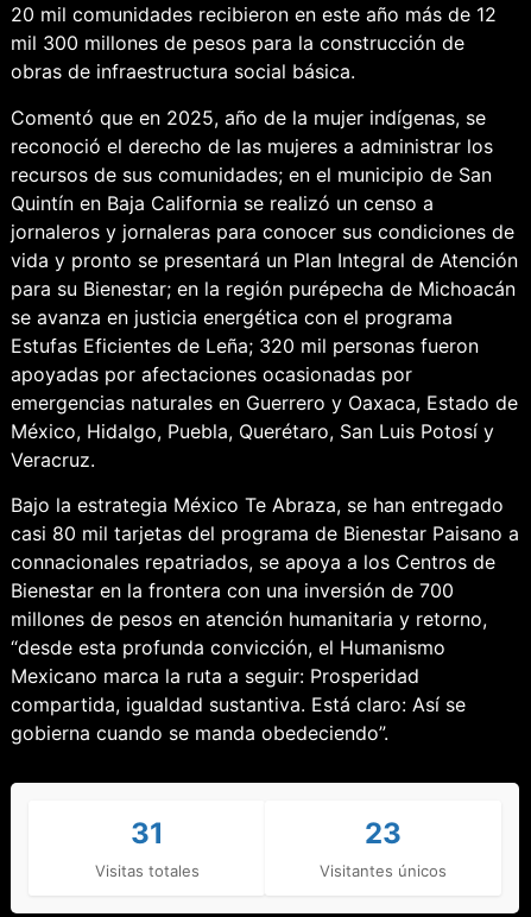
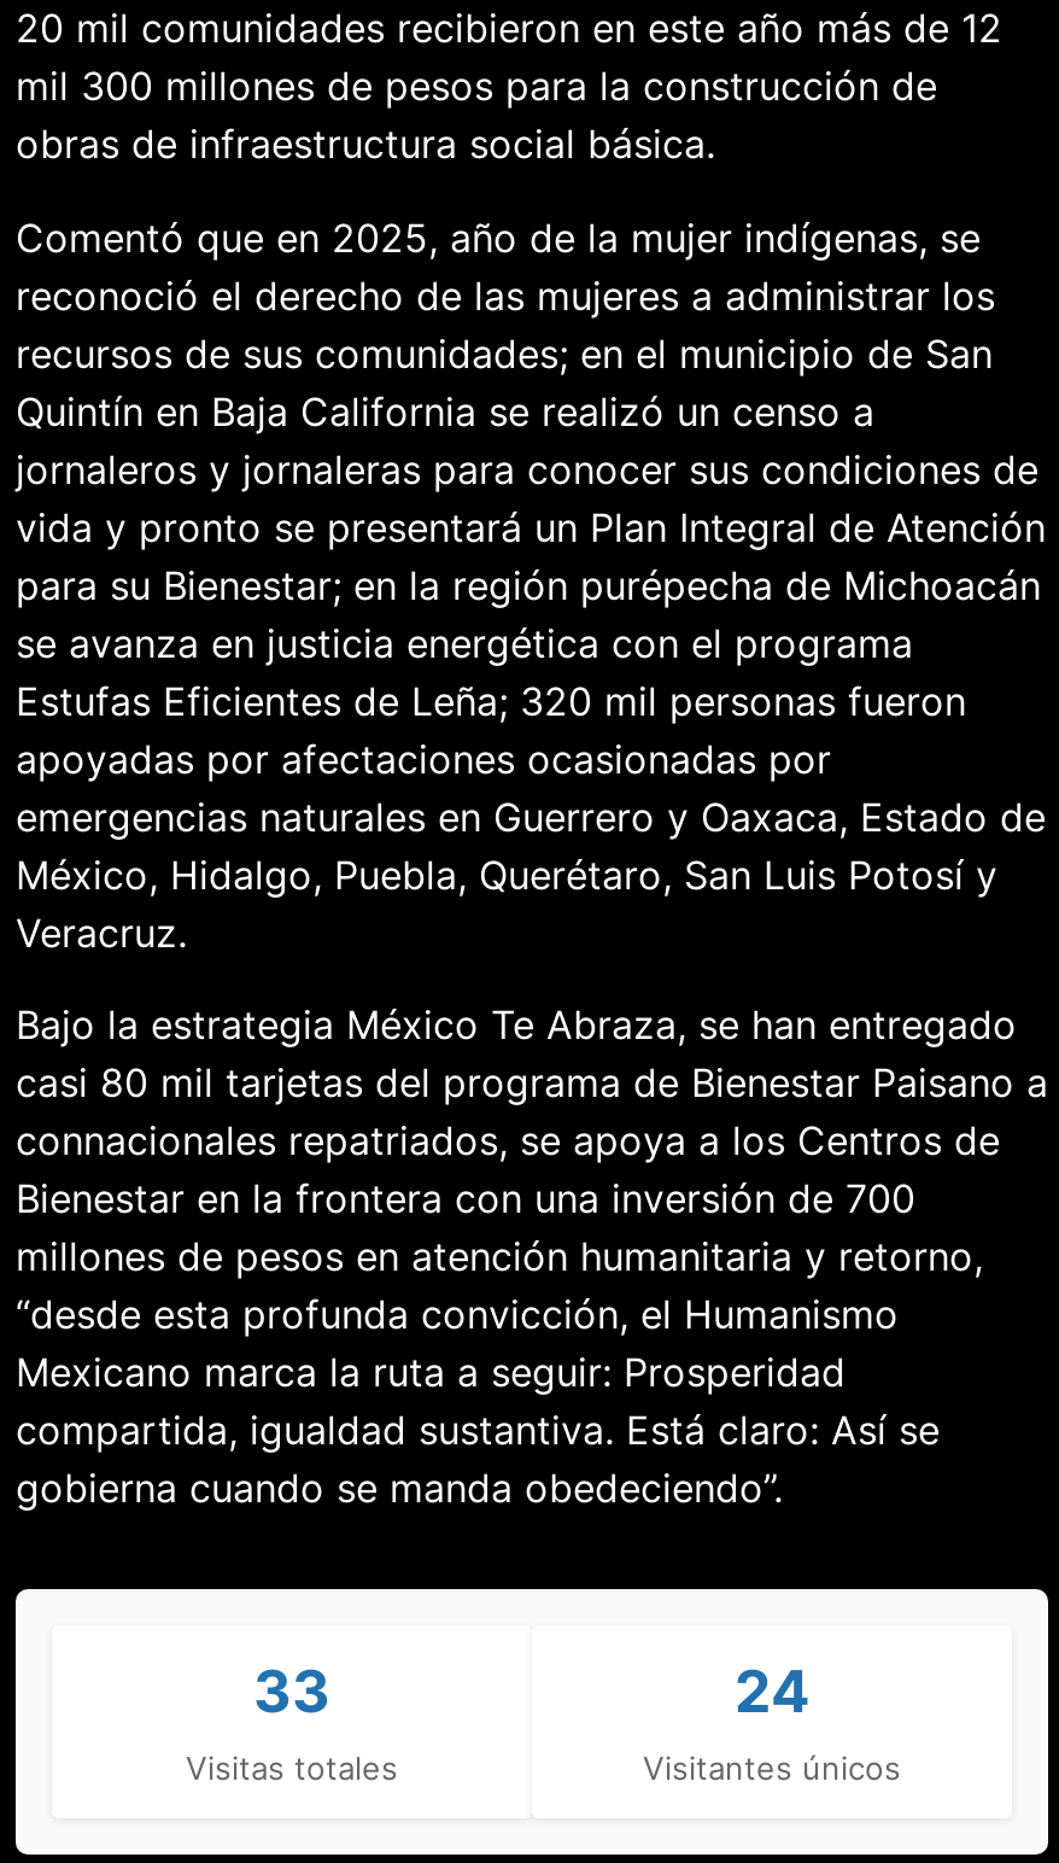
- 31
+ 33

- 23
+ 24
